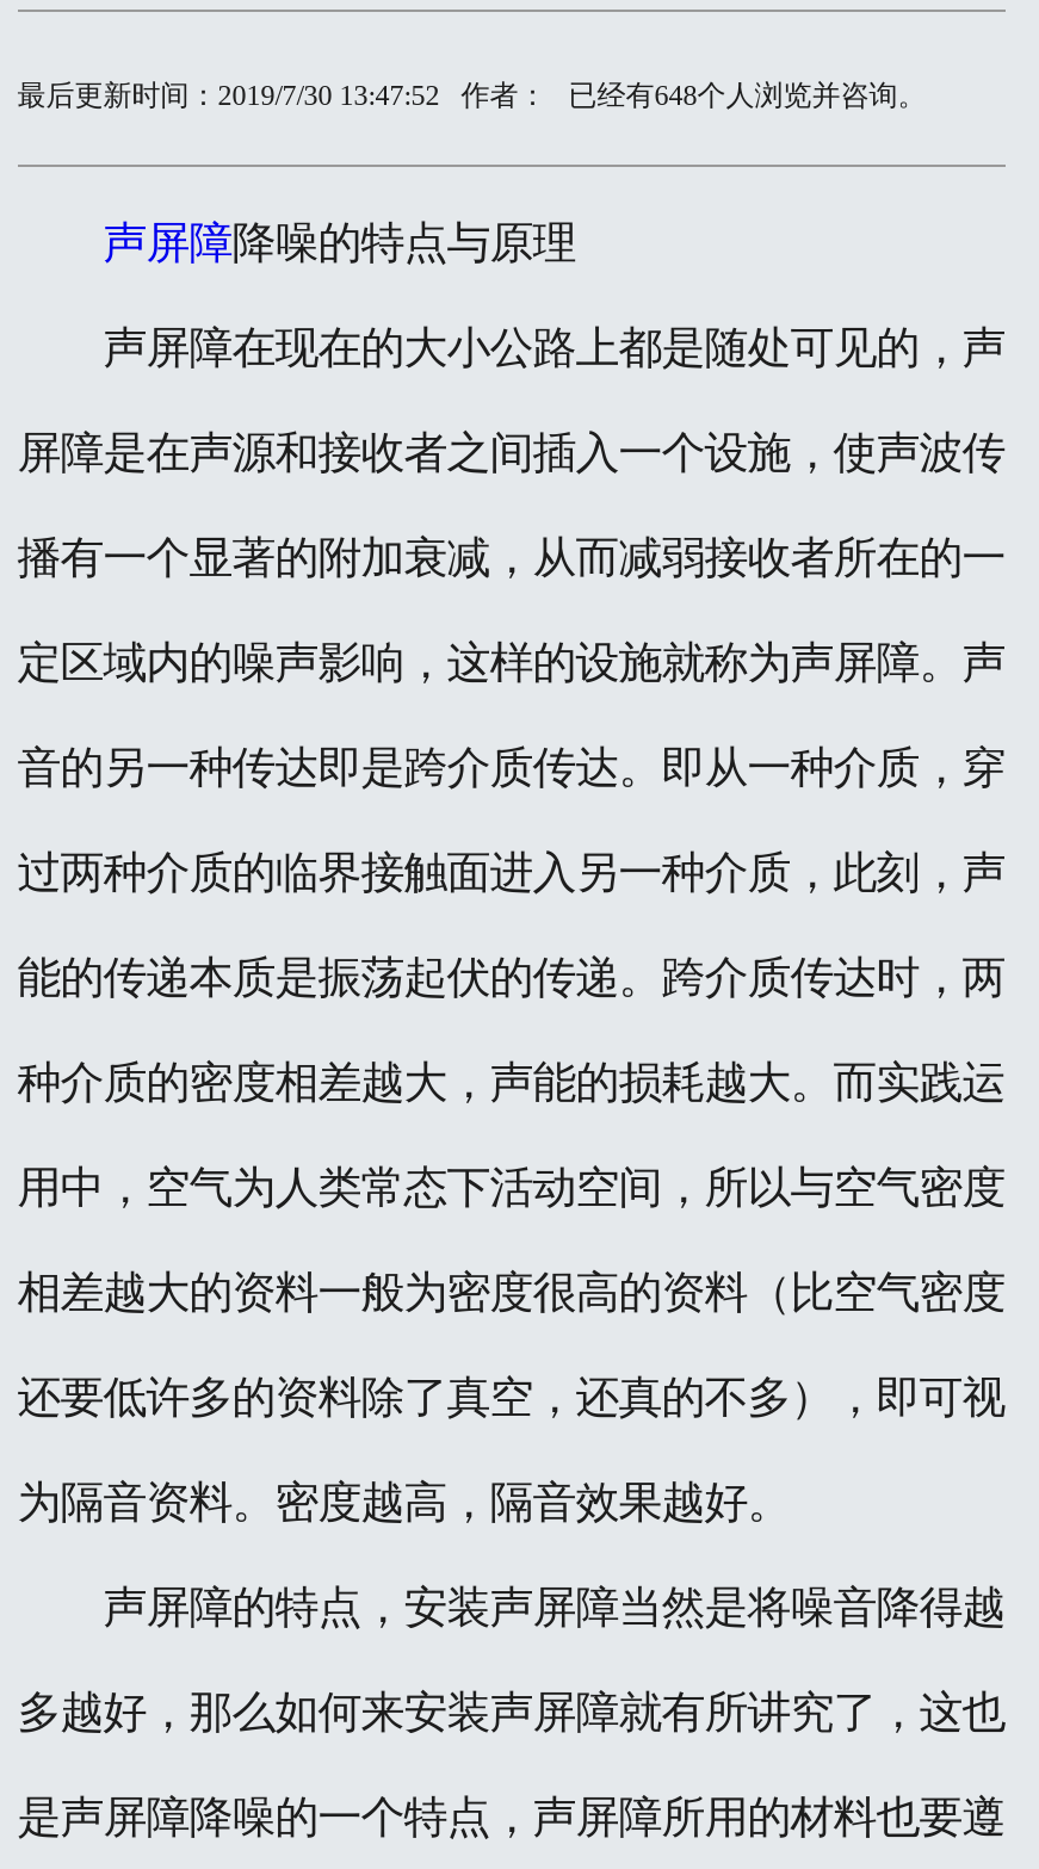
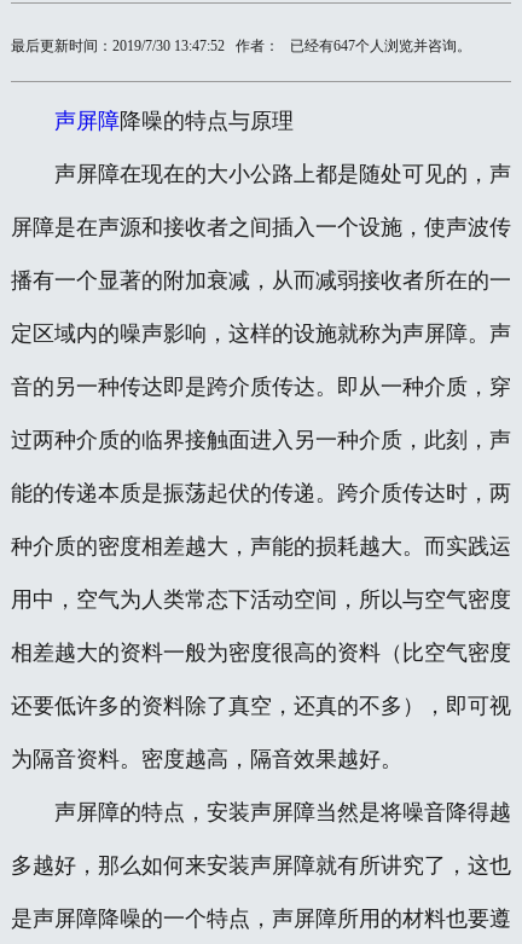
- 最后更新时间：2019/7/30 13:47:52 作者： 已经有648个人浏览并咨询。
+ 最后更新时间：2019/7/30 13:47:52 作者： 已经有647个人浏览并咨询。
